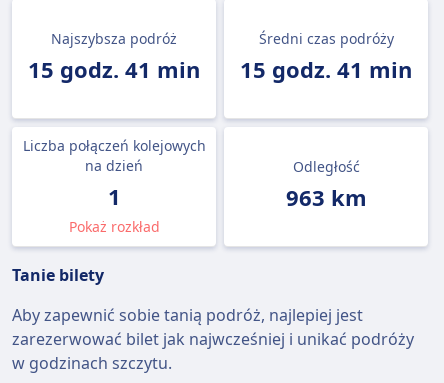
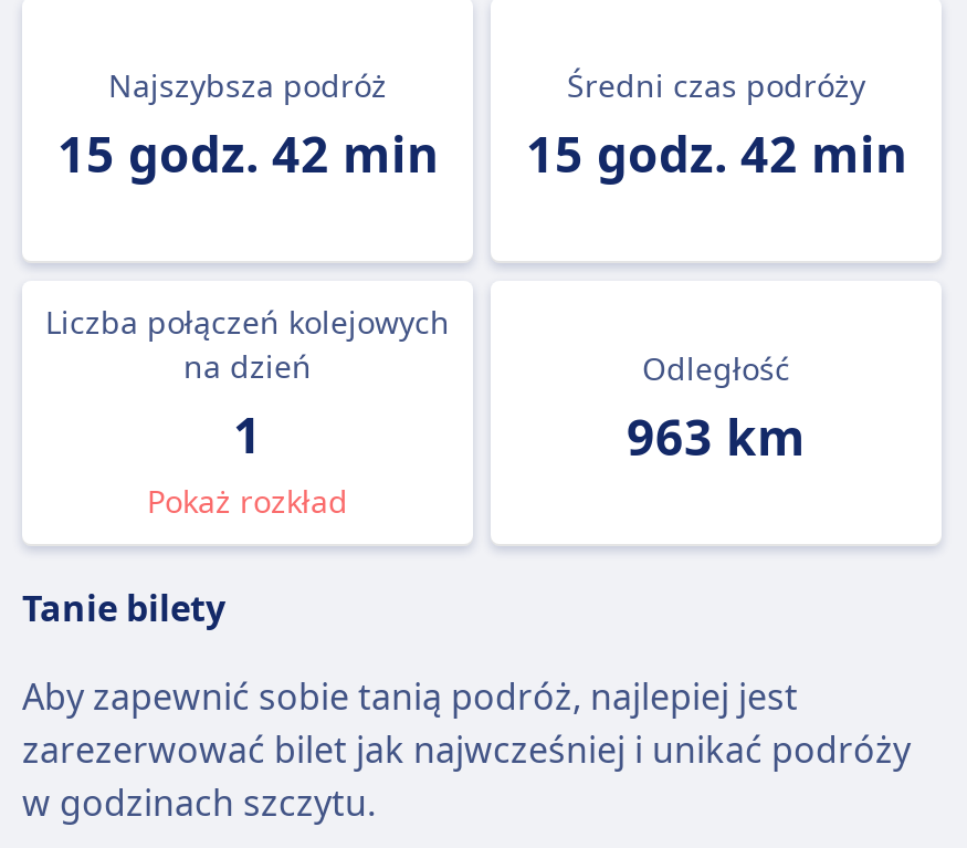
- 15 godz. 41 min
+ 15 godz. 42 min

- 15 godz. 41 min
+ 15 godz. 42 min
